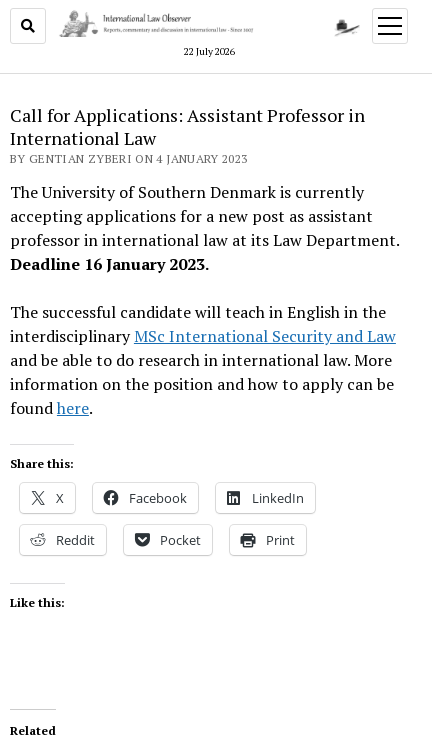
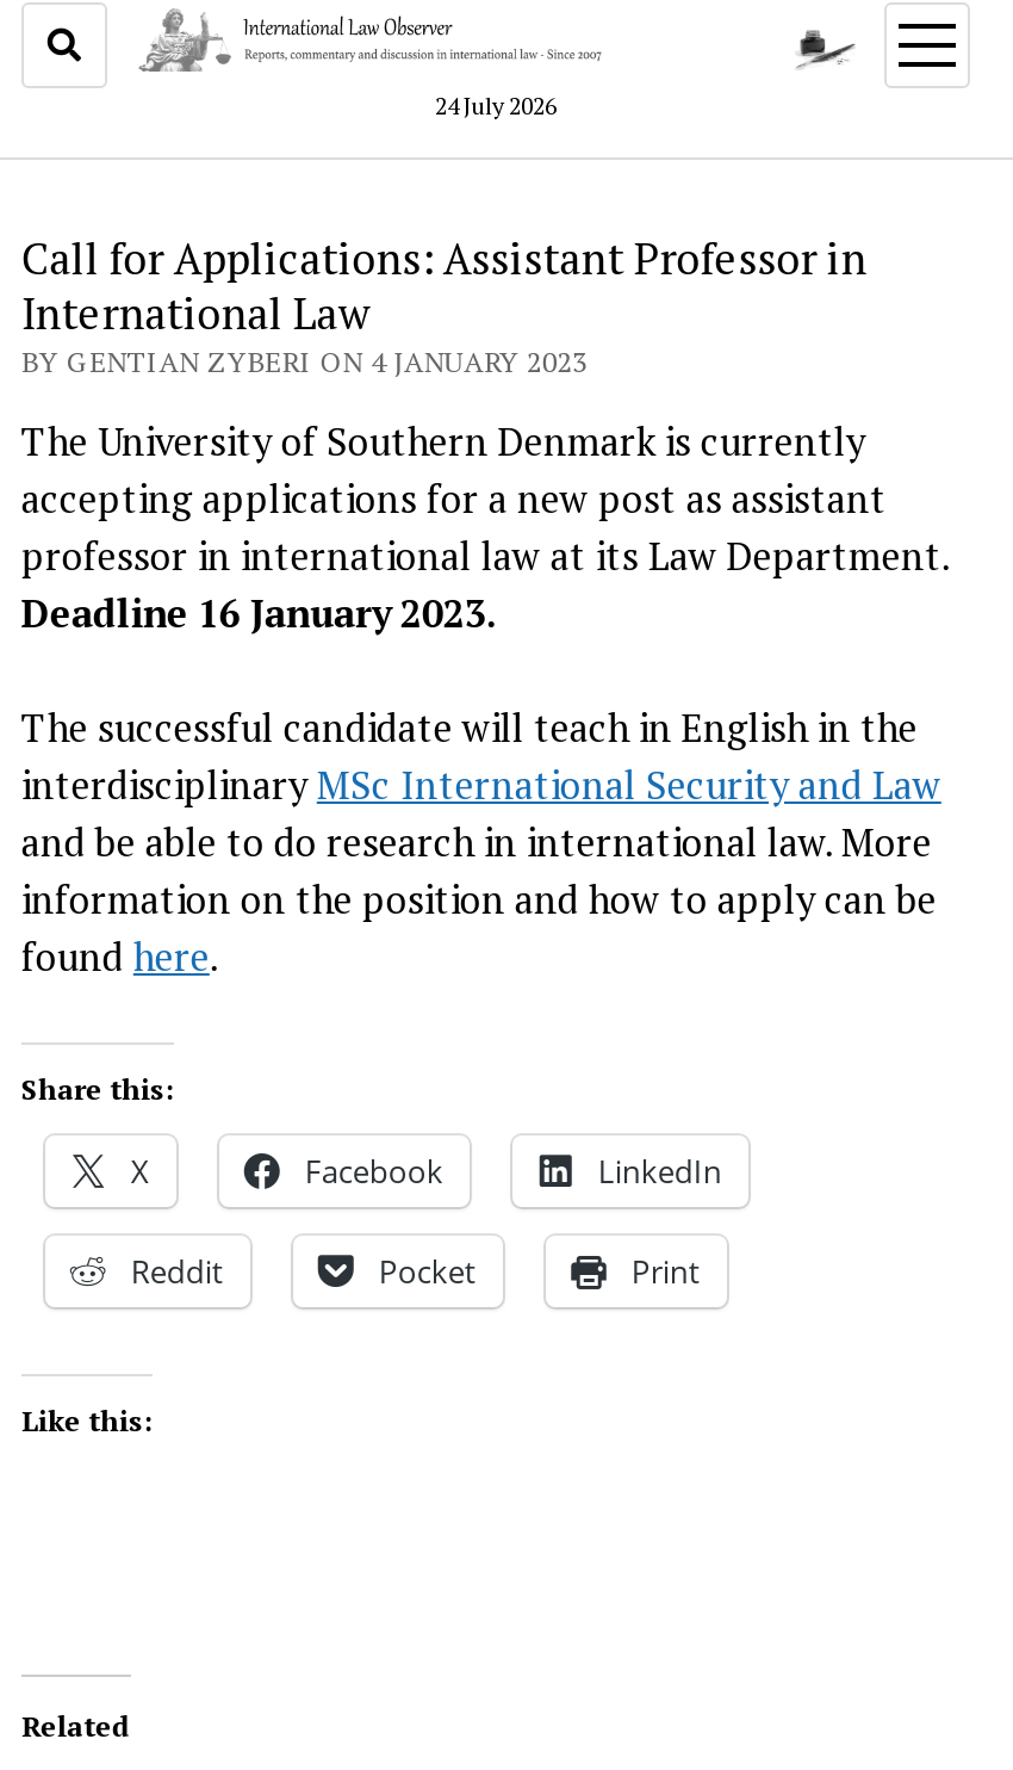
- 22 July 2026
+ 24 July 2026
